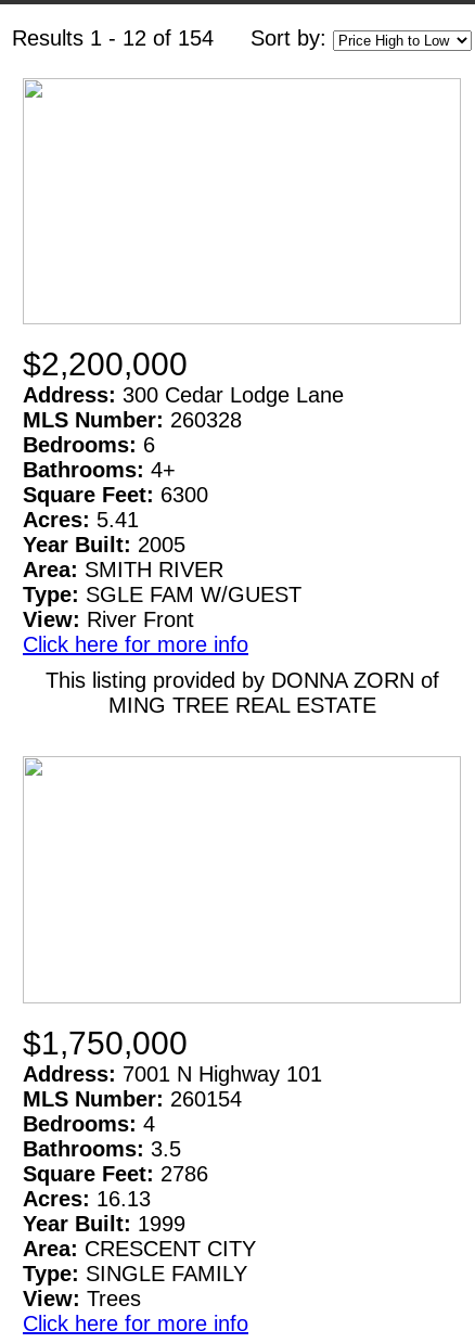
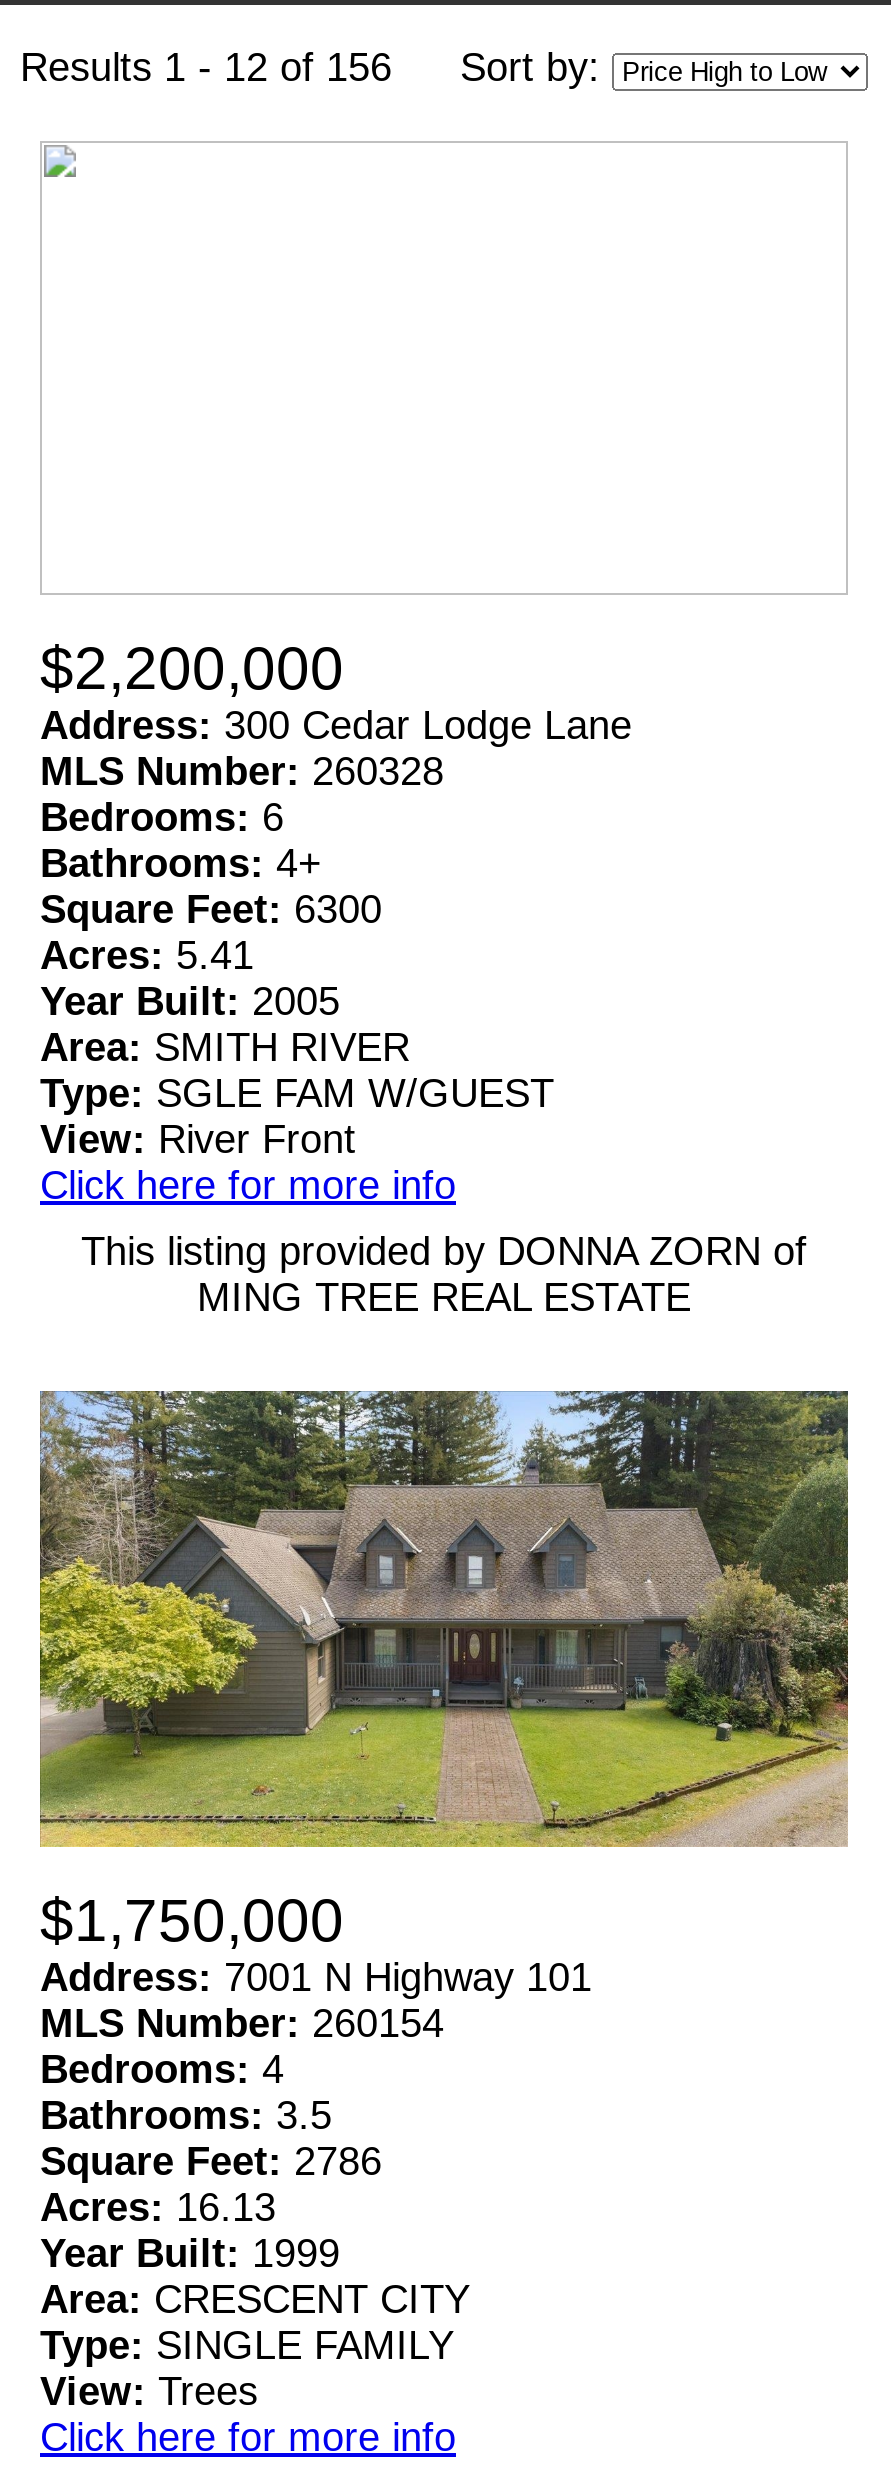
- Results 1 - 12 of 154 Sort by:
+ Results 1 - 12 of 156 Sort by:

+ [image]
